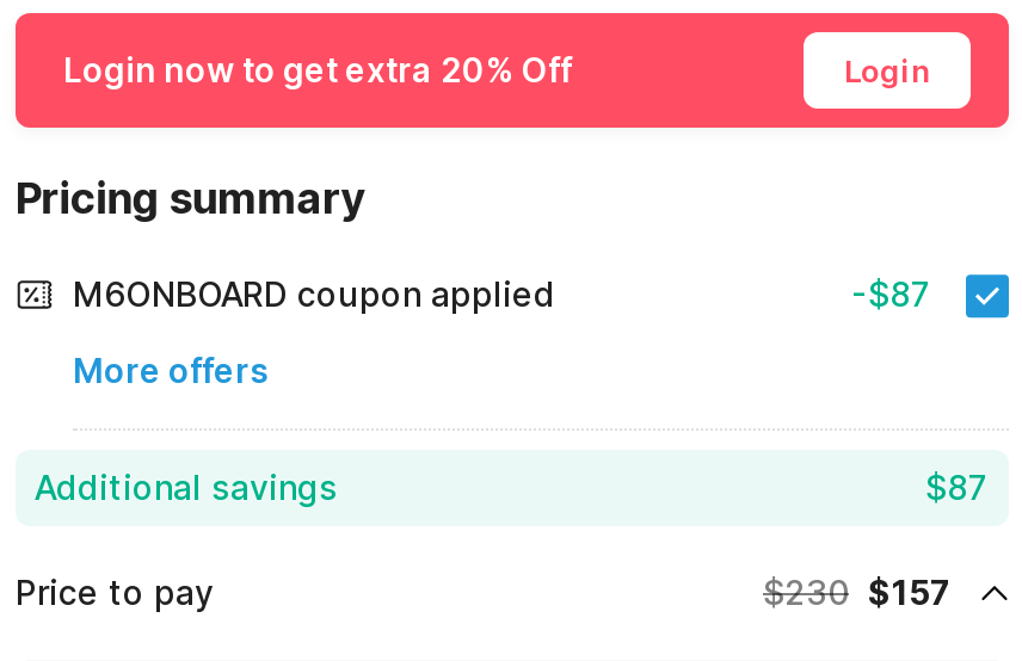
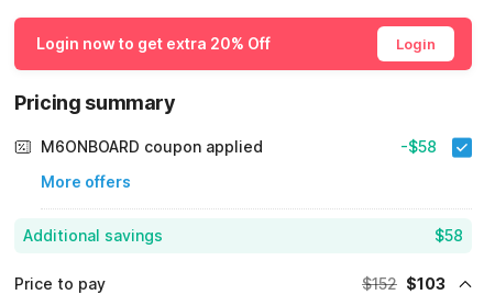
- -$87
+ -$58

- $87
+ $58

- $230 $157
+ $152 $103
